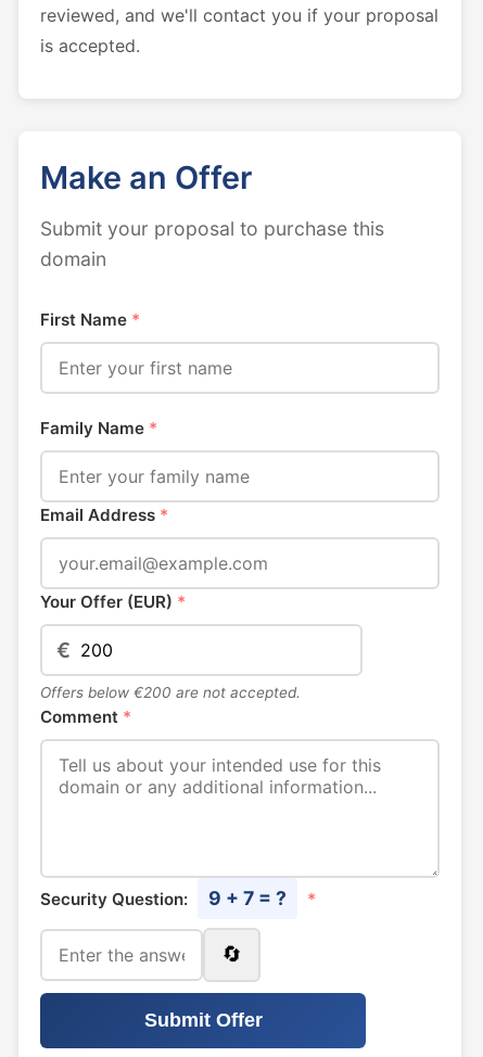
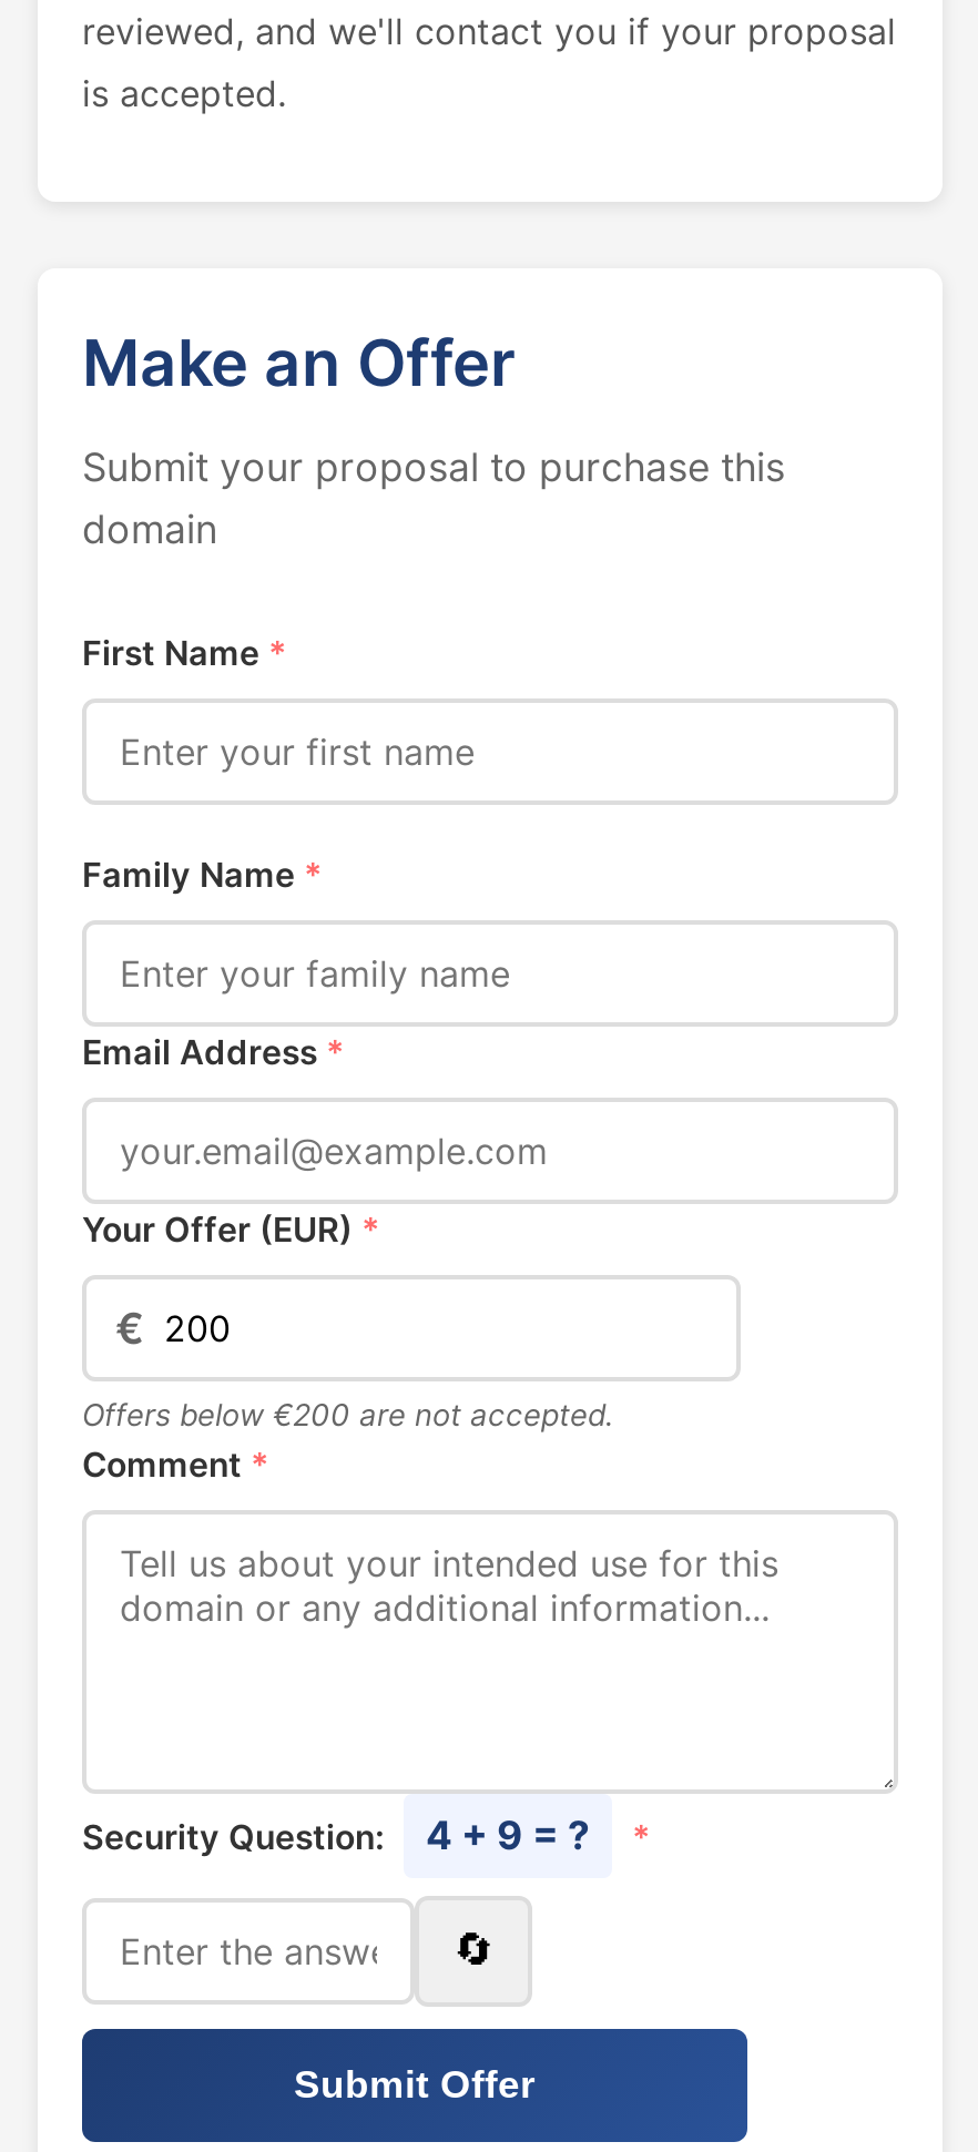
- 9 + 7 = ?
+ 4 + 9 = ?
